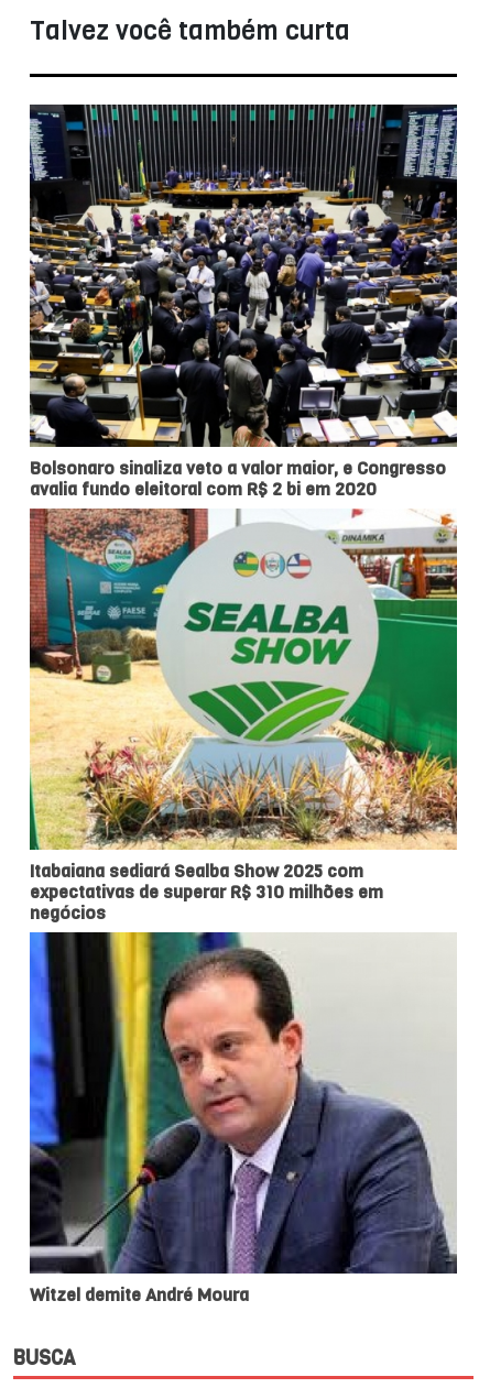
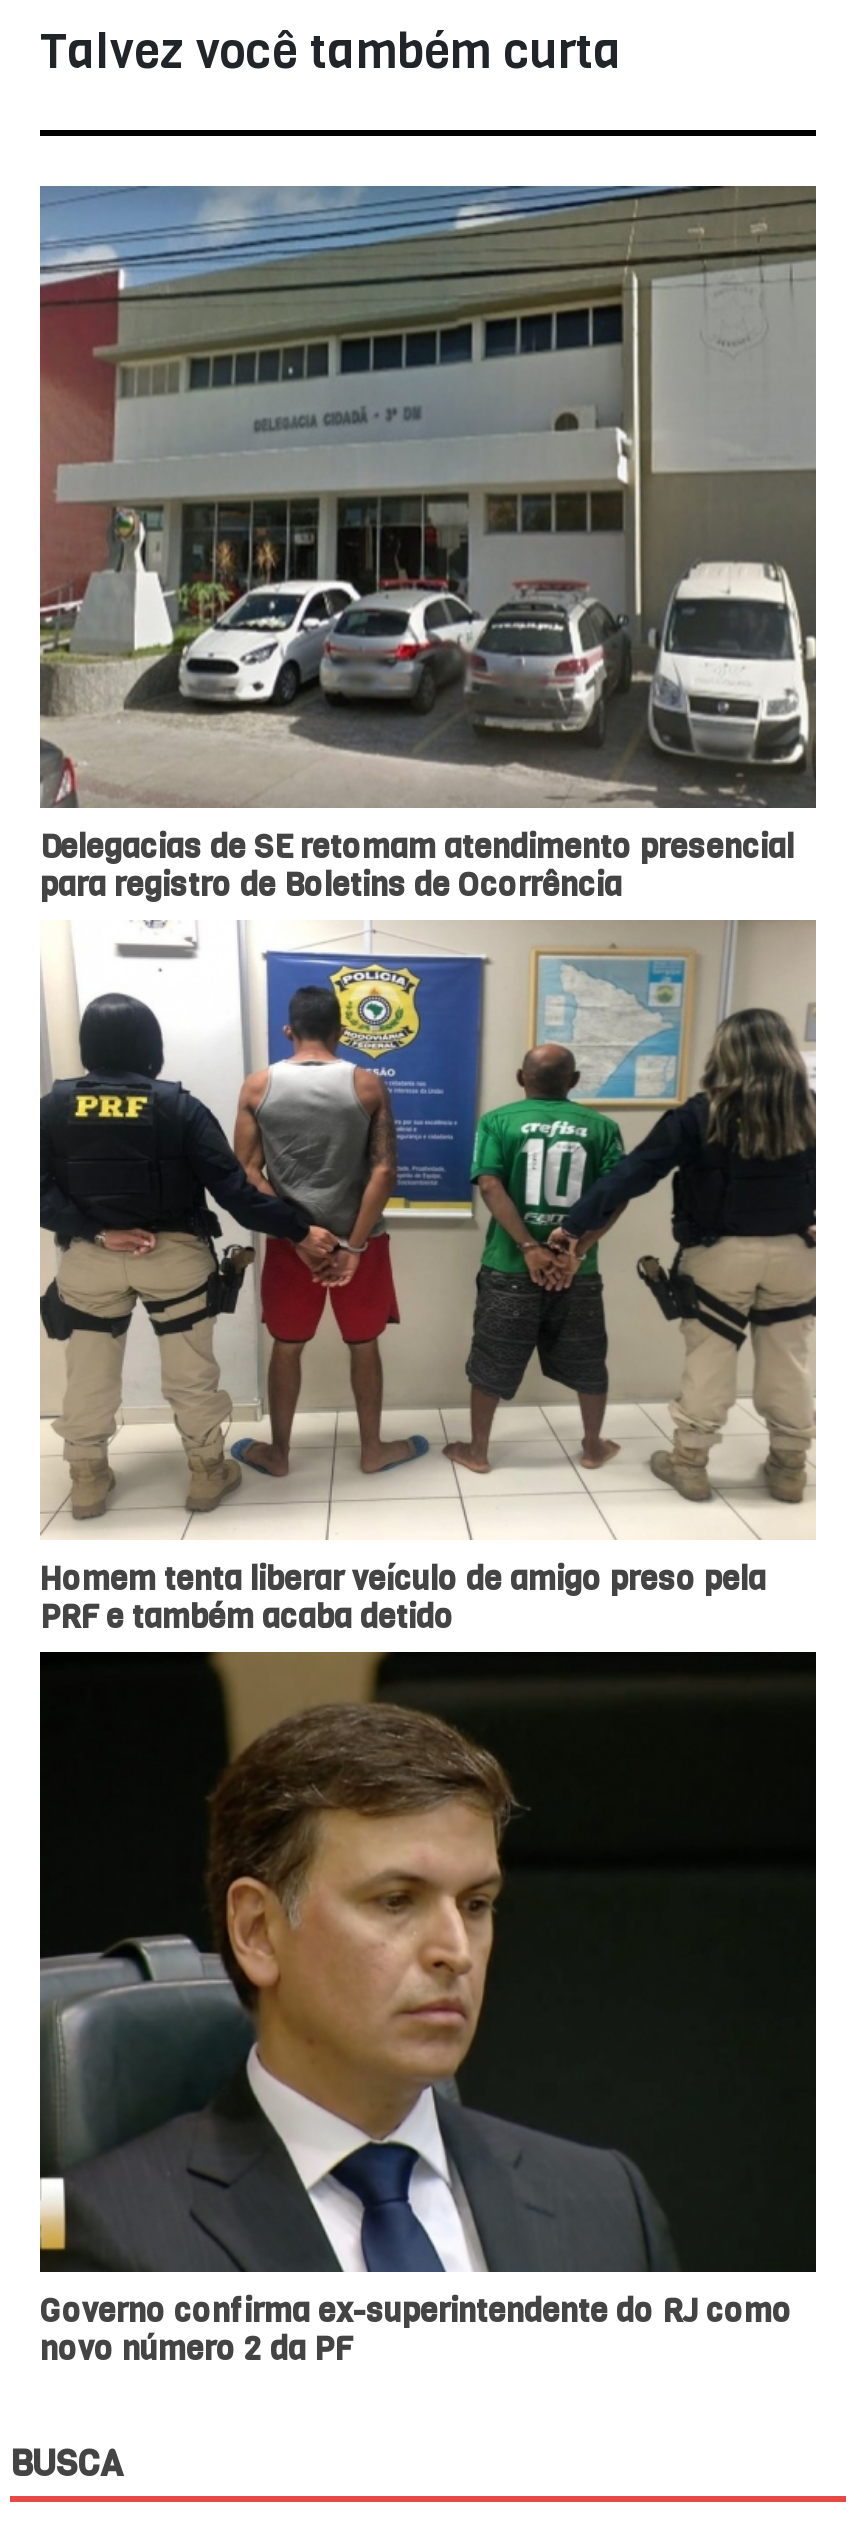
- [image]
- Bolsonaro sinaliza veto a valor maior, e Congresso
- avalia fundo eleitoral com R$ 2 bi em 2020
+ [image]
+ Delegacias de SE retomam atendimento presencial
+ para registro de Boletins de Ocorrência

- [image]
- Itabaiana sediará Sealba Show 2025 com
- expectativas de superar R$ 310 milhões em
- negócios
+ [image]
+ Homem tenta liberar veículo de amigo preso pela
+ PRF e também acaba detido

- [image]
- Witzel demite André Moura
+ [image]
+ Governo confirma ex-superintendente do RJ como
+ novo número 2 da PF
